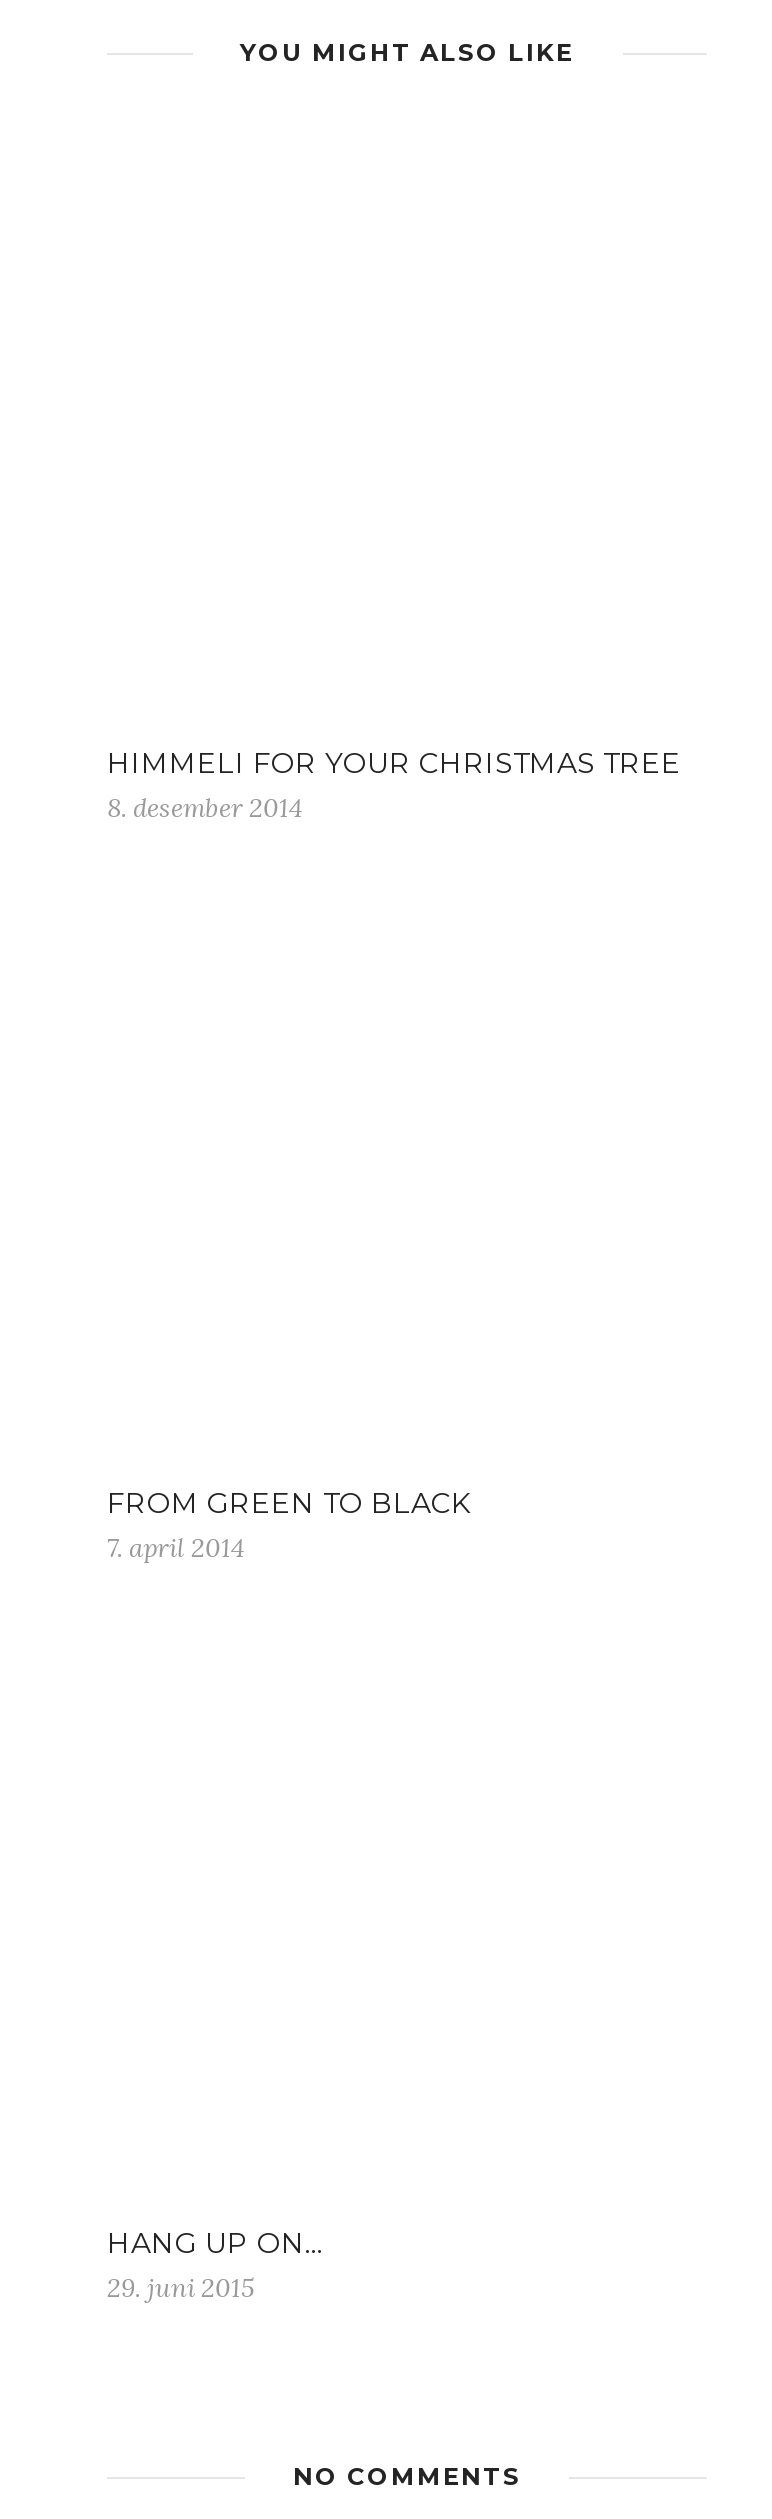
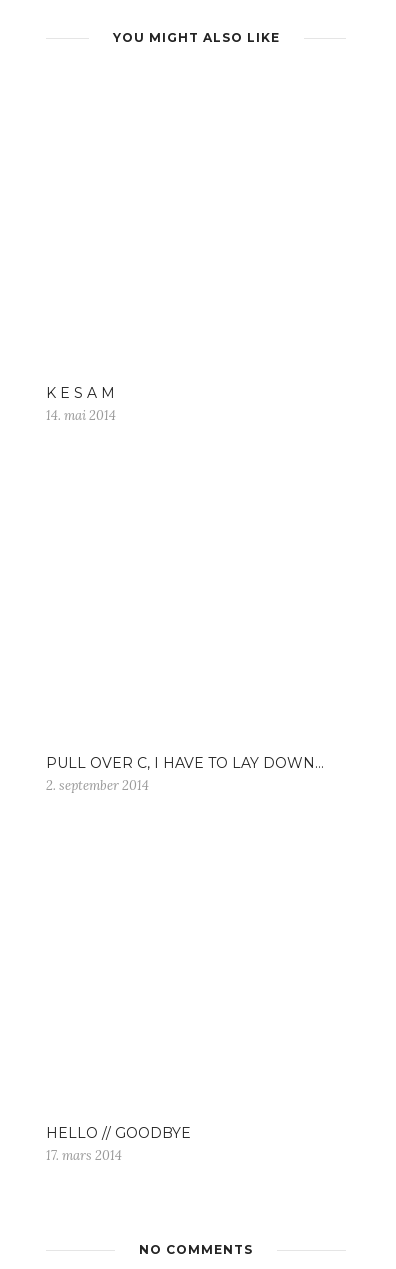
- HIMMELI FOR YOUR CHRISTMAS TREE
- 8. desember 2014
+ K E S A M
+ 14. mai 2014

- FROM GREEN TO BLACK
- 7. april 2014
+ PULL OVER C, I HAVE TO LAY DOWN…
+ 2. september 2014

- HANG UP ON…
- 29. juni 2015
+ HELLO // GOODBYE
+ 17. mars 2014
